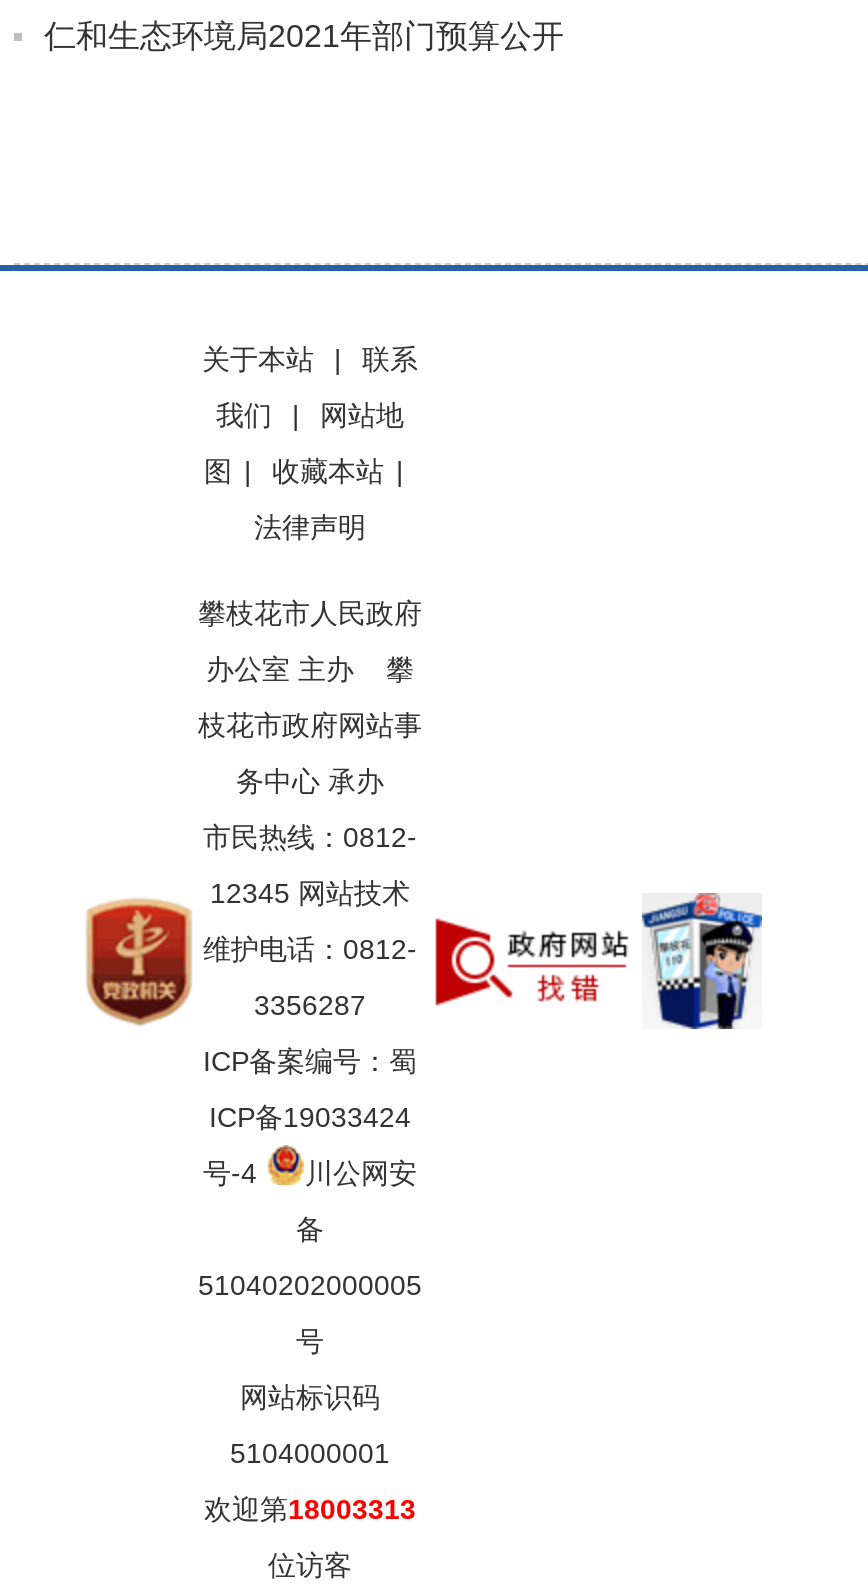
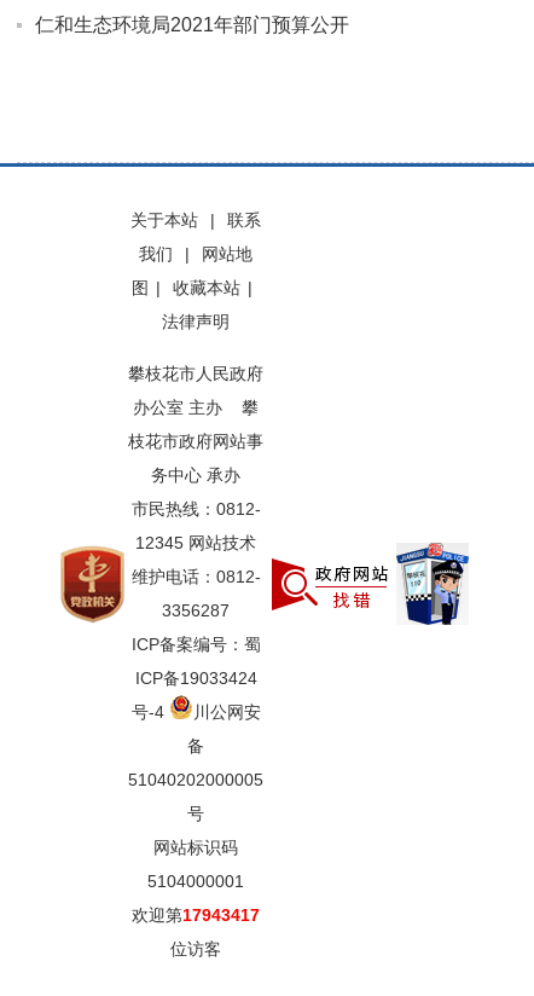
- 欢迎第18003313
+ 欢迎第17943417
